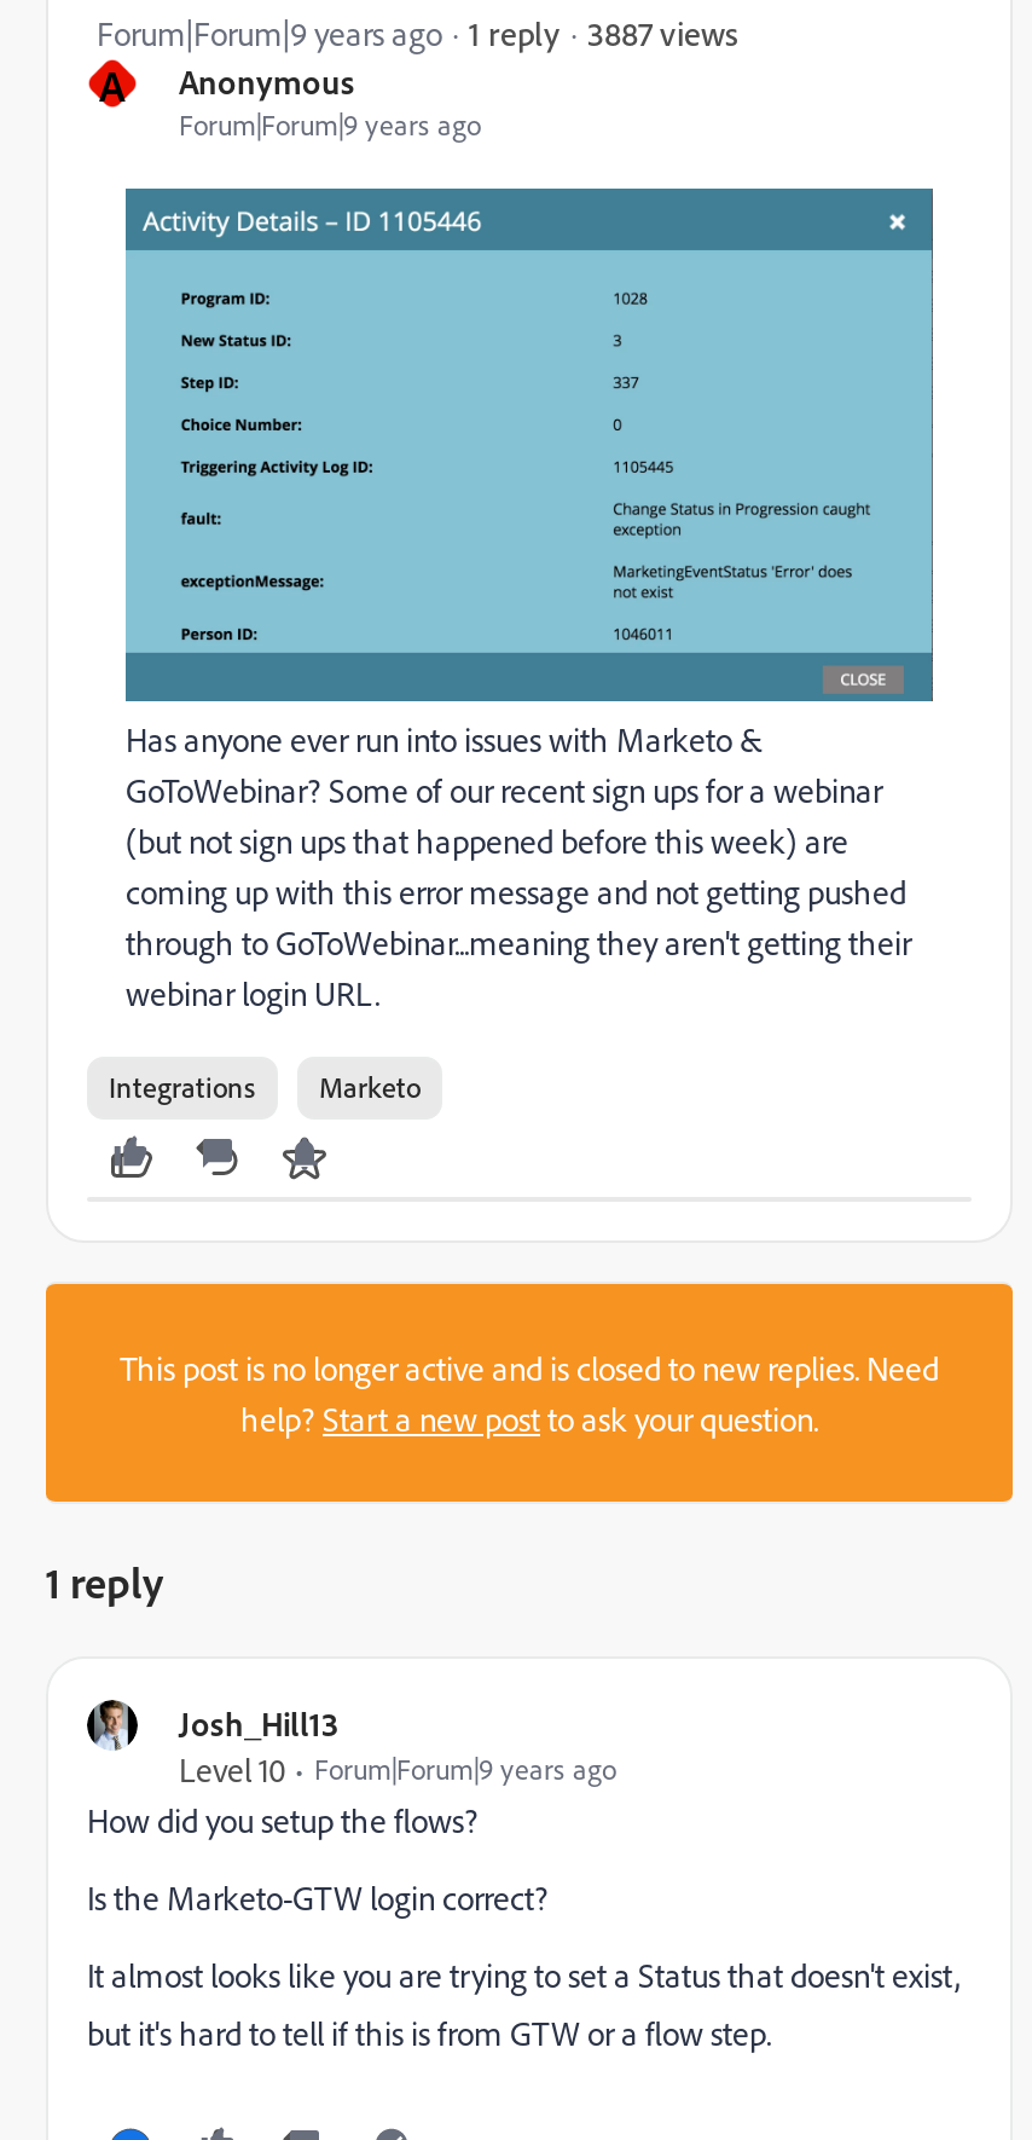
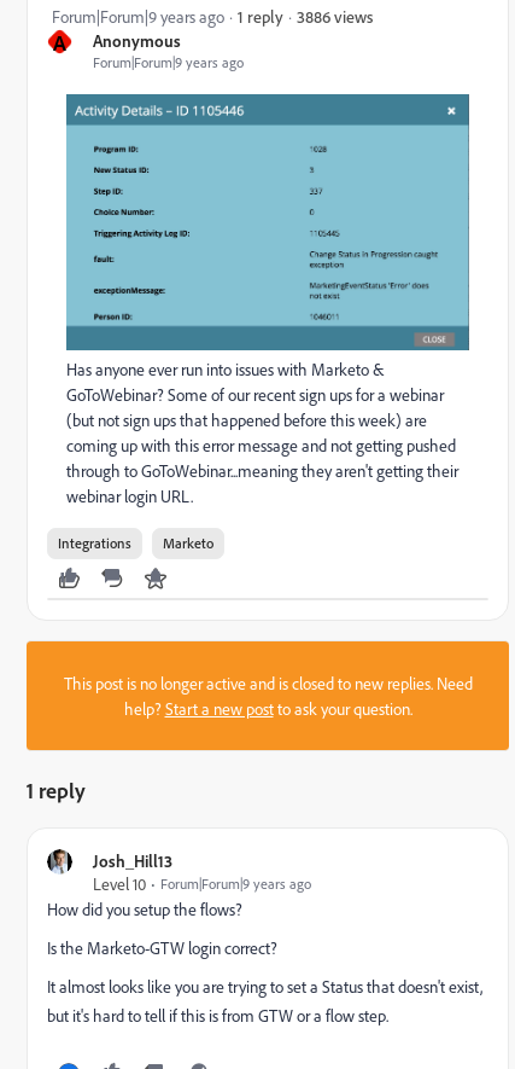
- 3887 views
+ 3886 views
